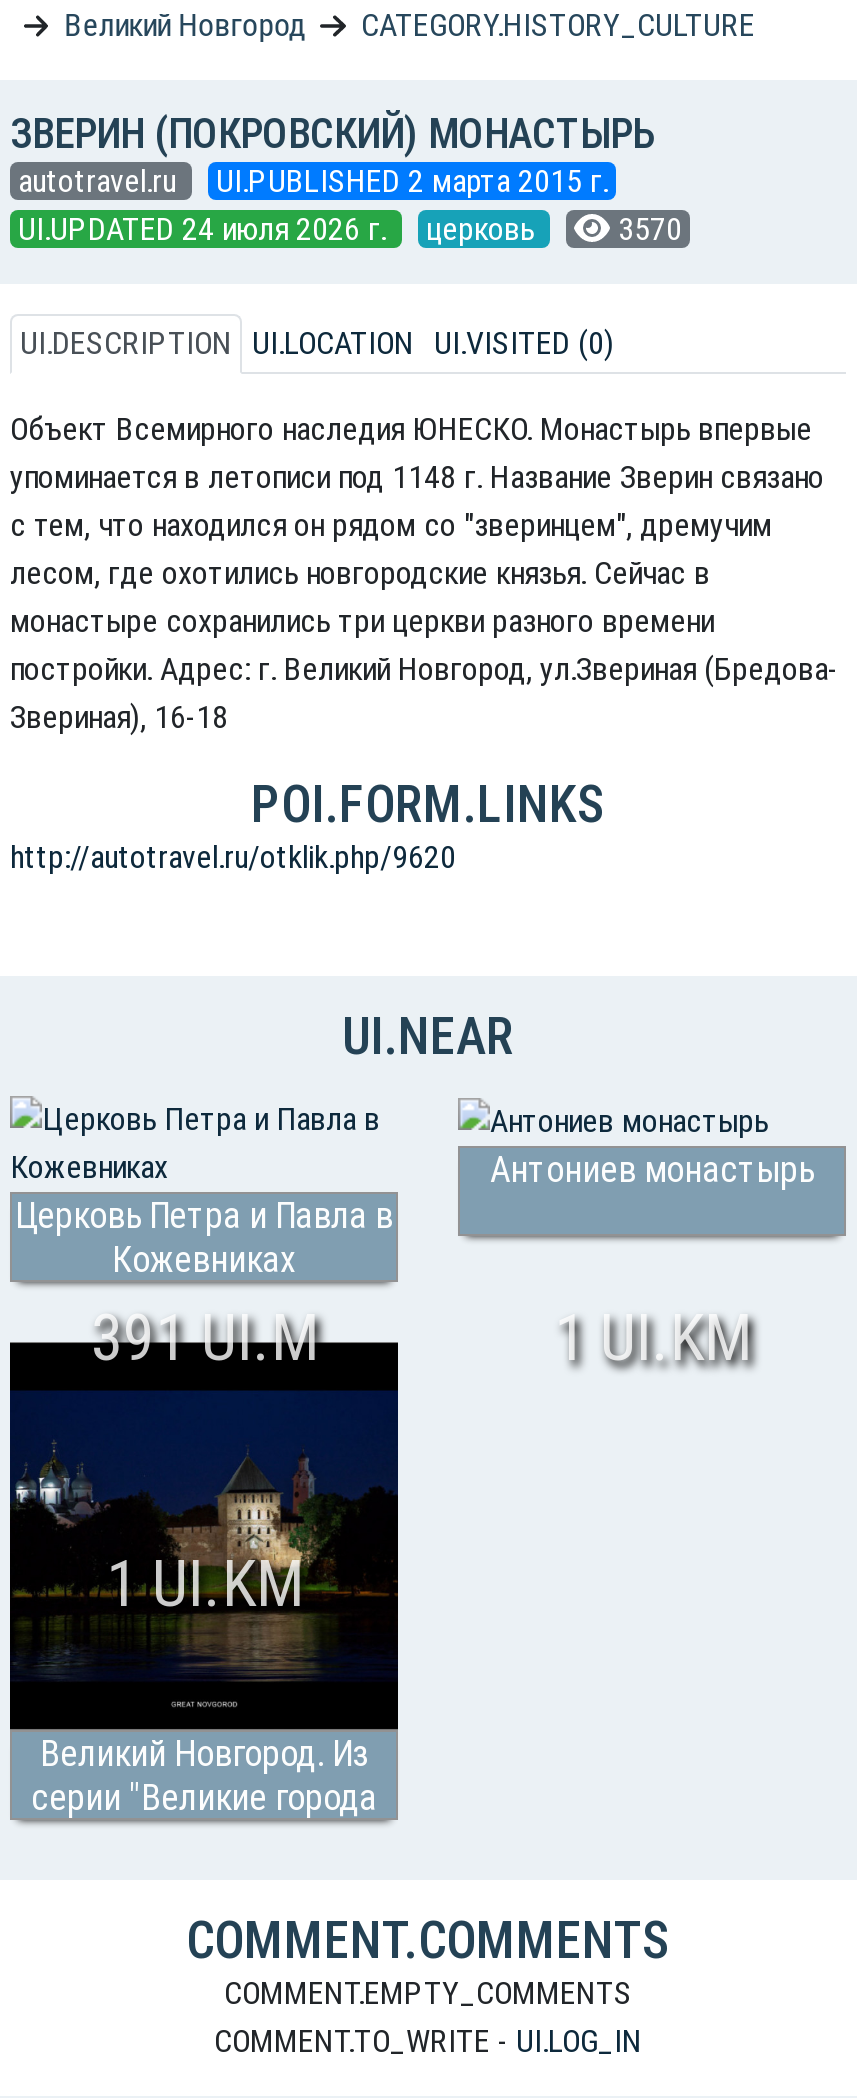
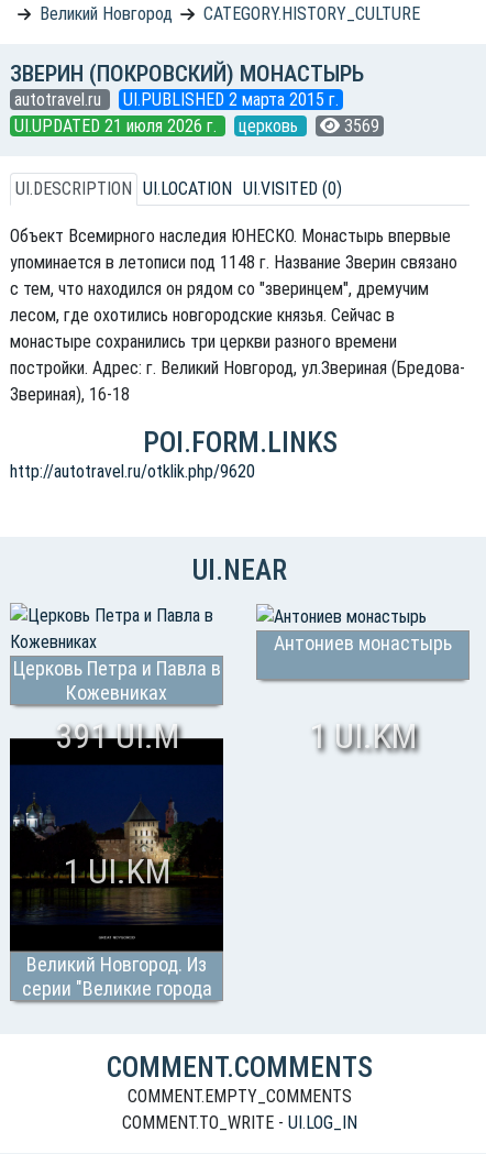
- UI.UPDATED 24 июля 2026 г.
+ UI.UPDATED 21 июля 2026 г.

- 3570
+ 3569
